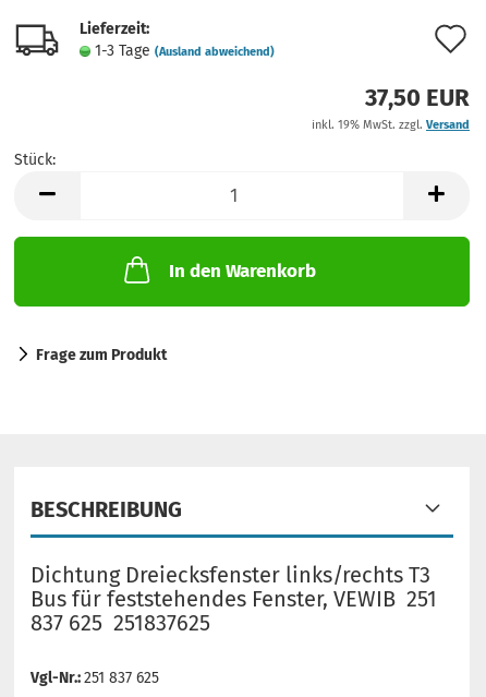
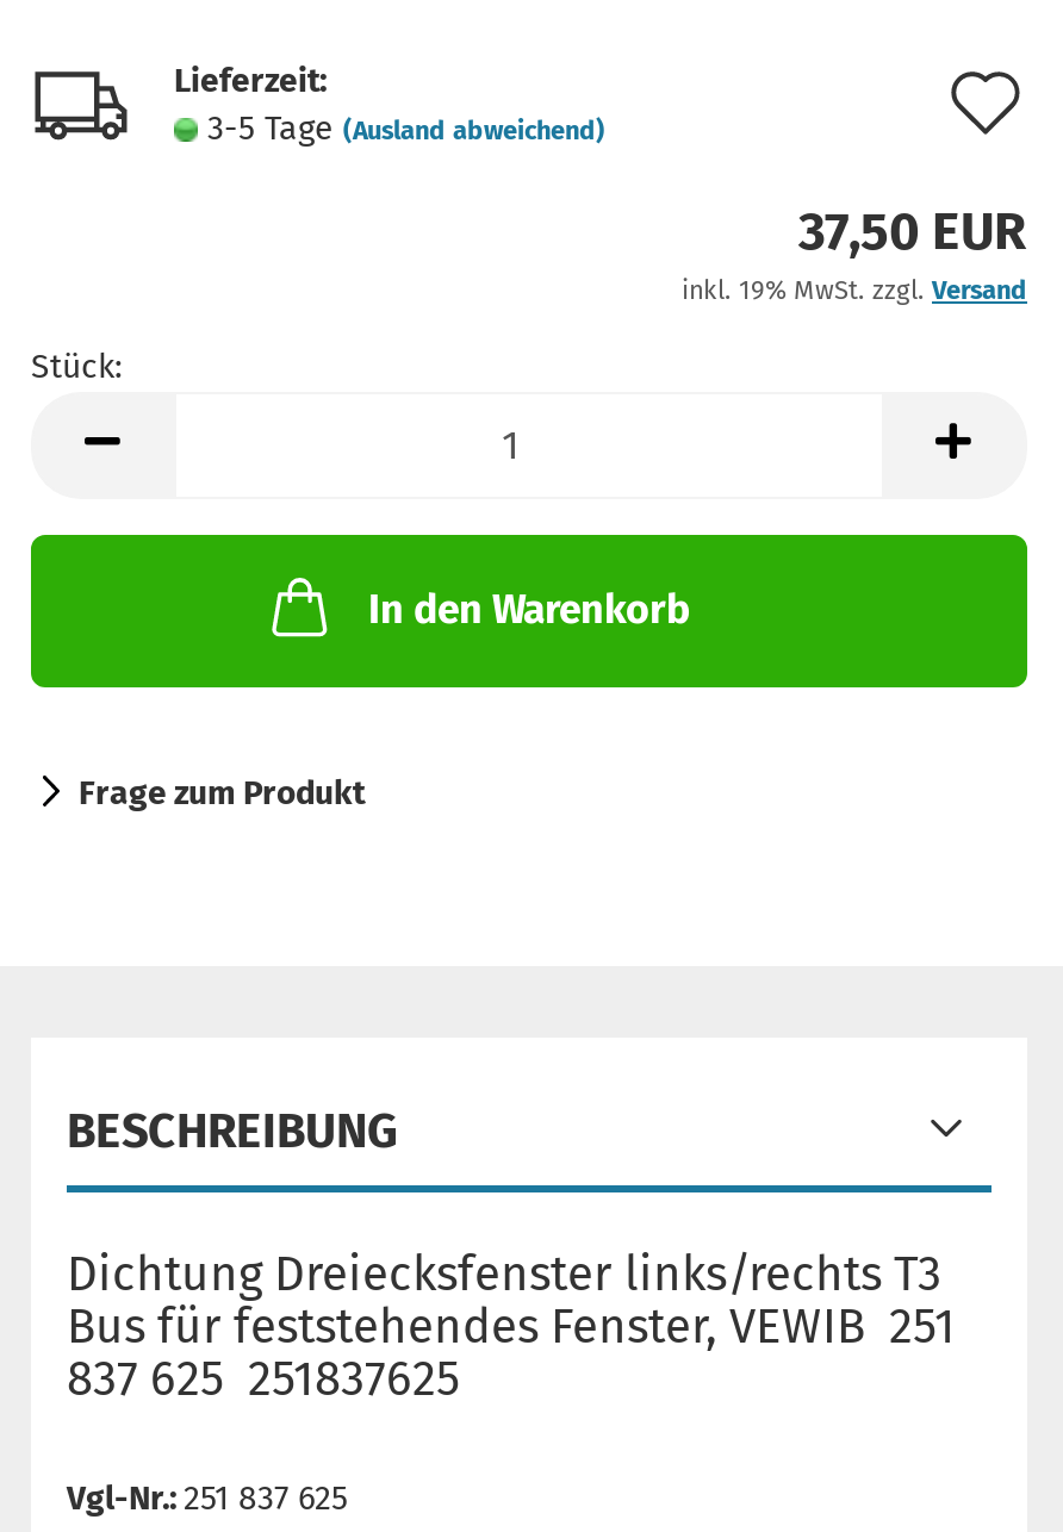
- 1-3 Tage (Ausland abweichend)
+ 3-5 Tage (Ausland abweichend)
